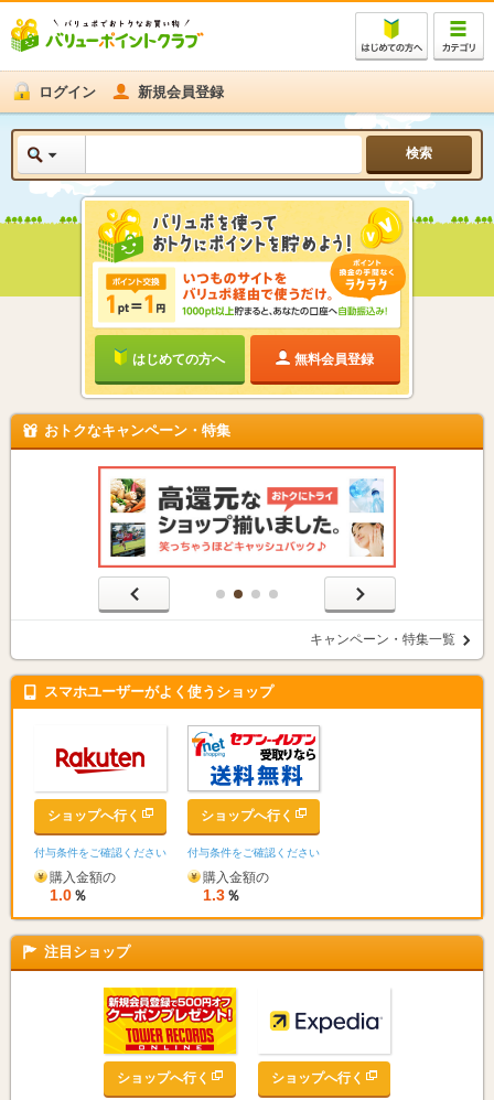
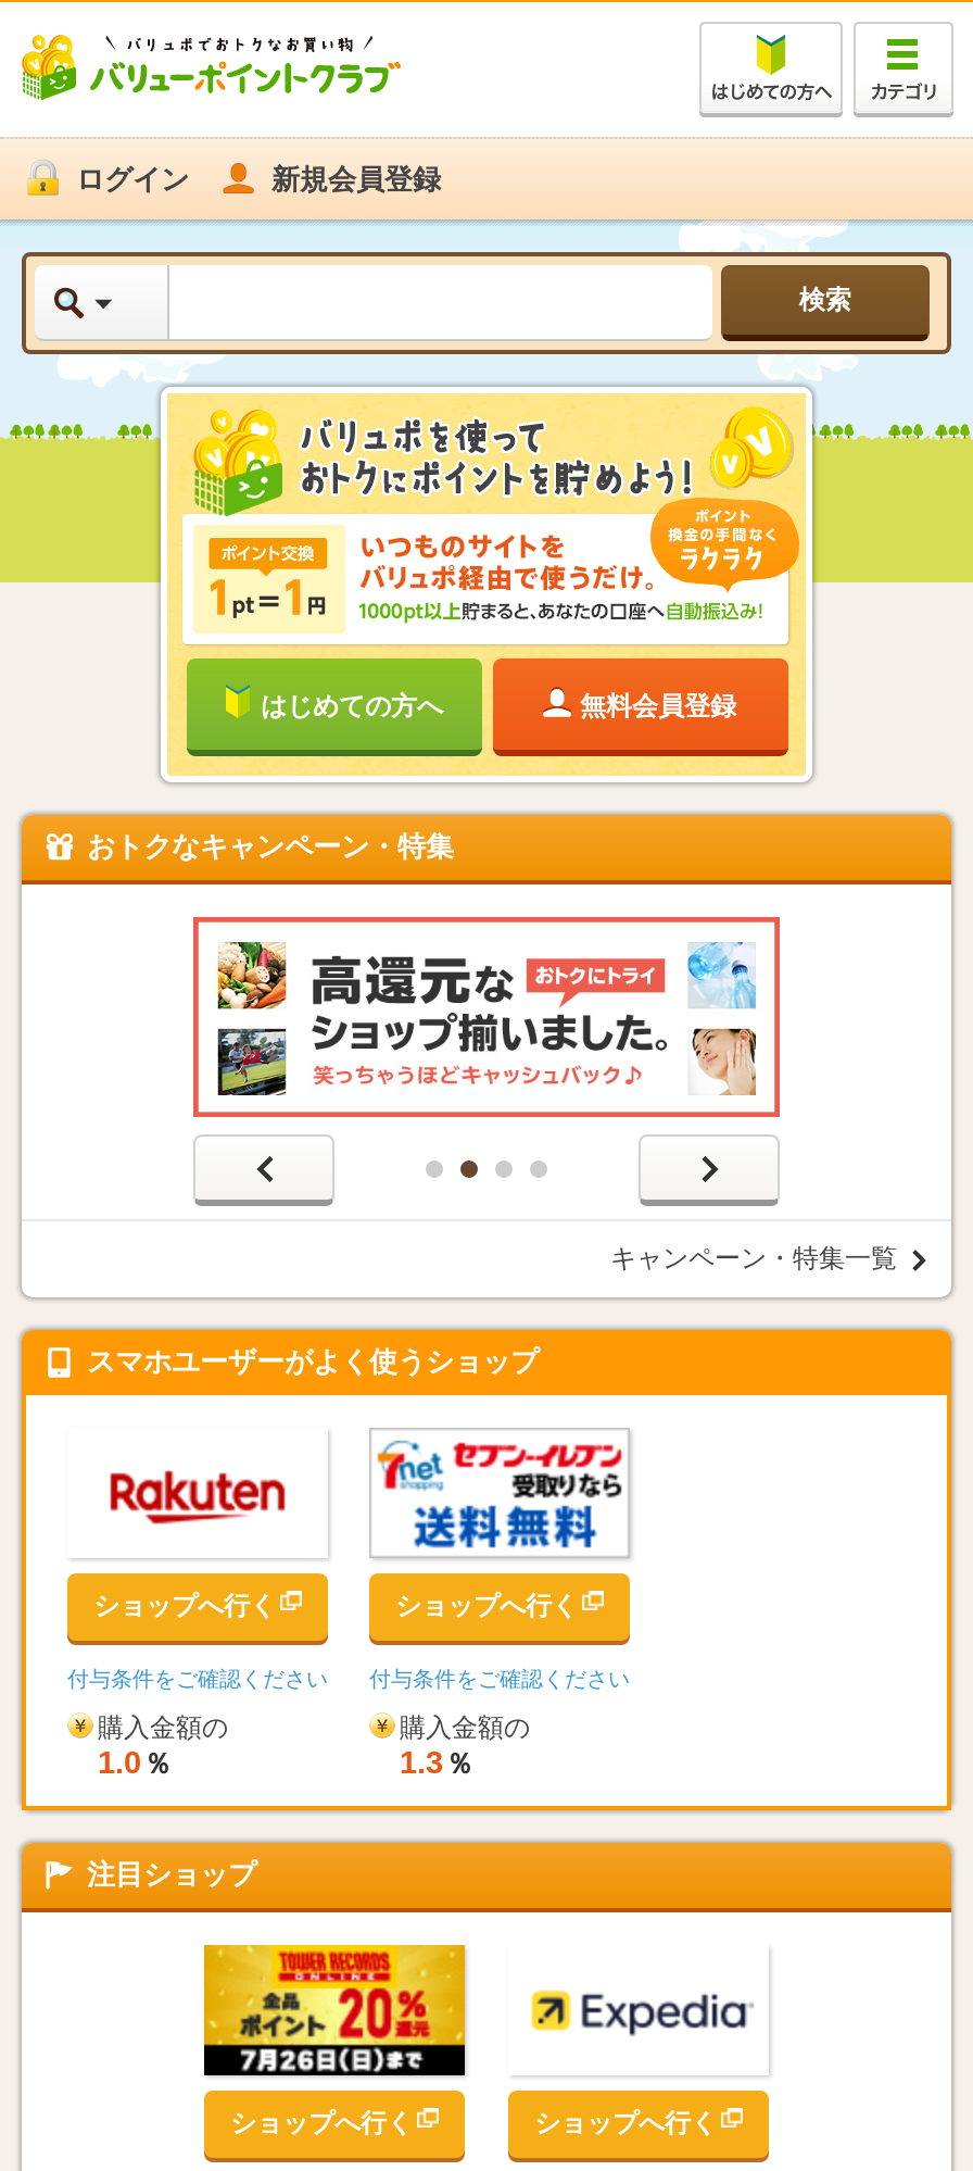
- [image]
+ [image]
